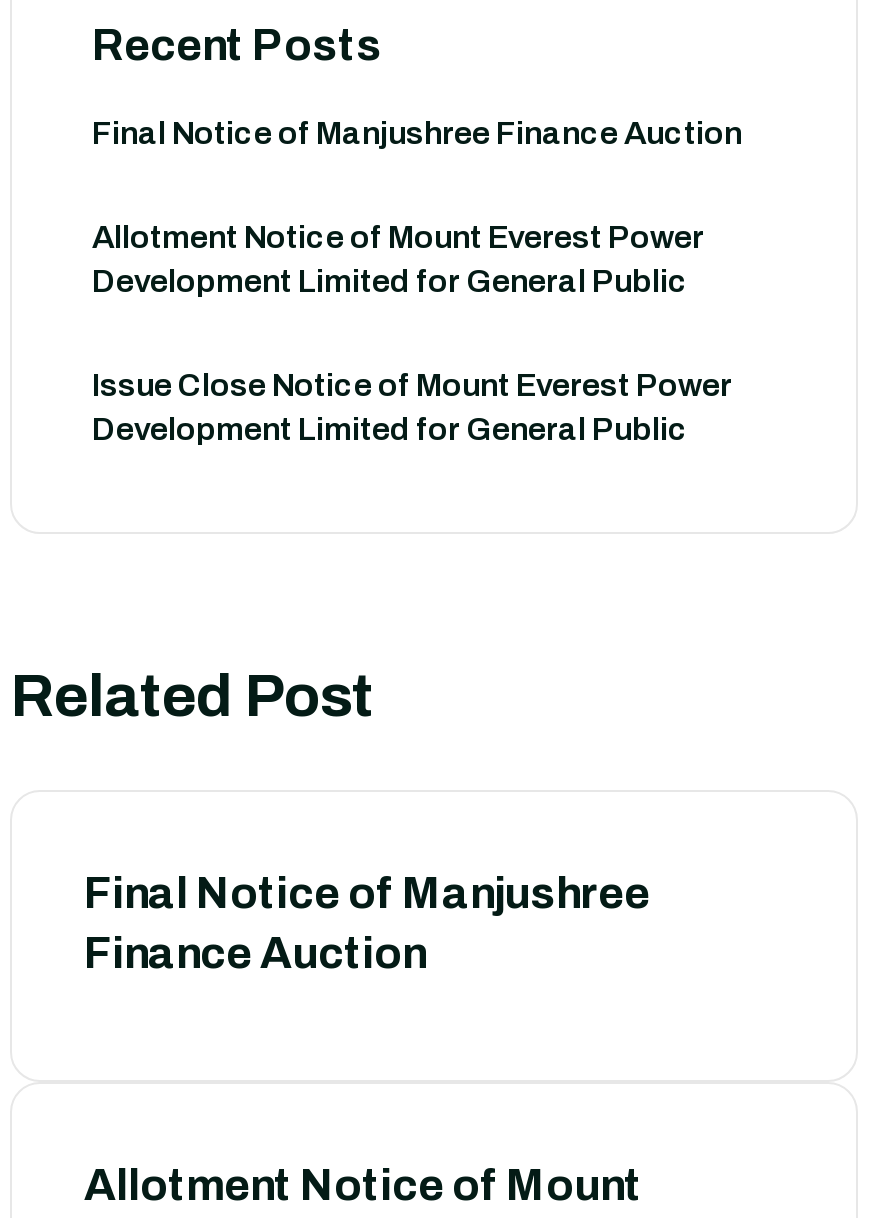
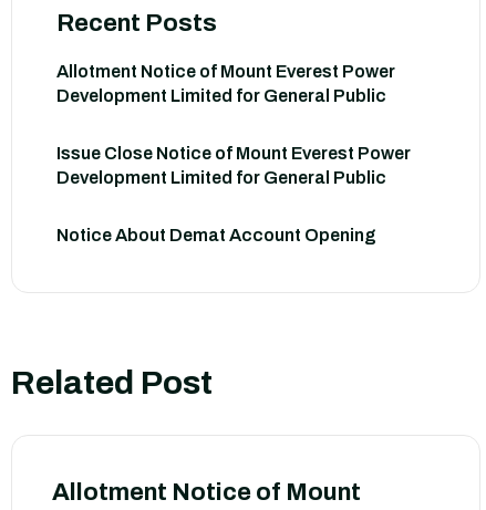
- Final Notice of Manjushree Finance Auction

+ Notice About Demat Account Opening

- Final Notice of Manjushree
- Finance Auction
